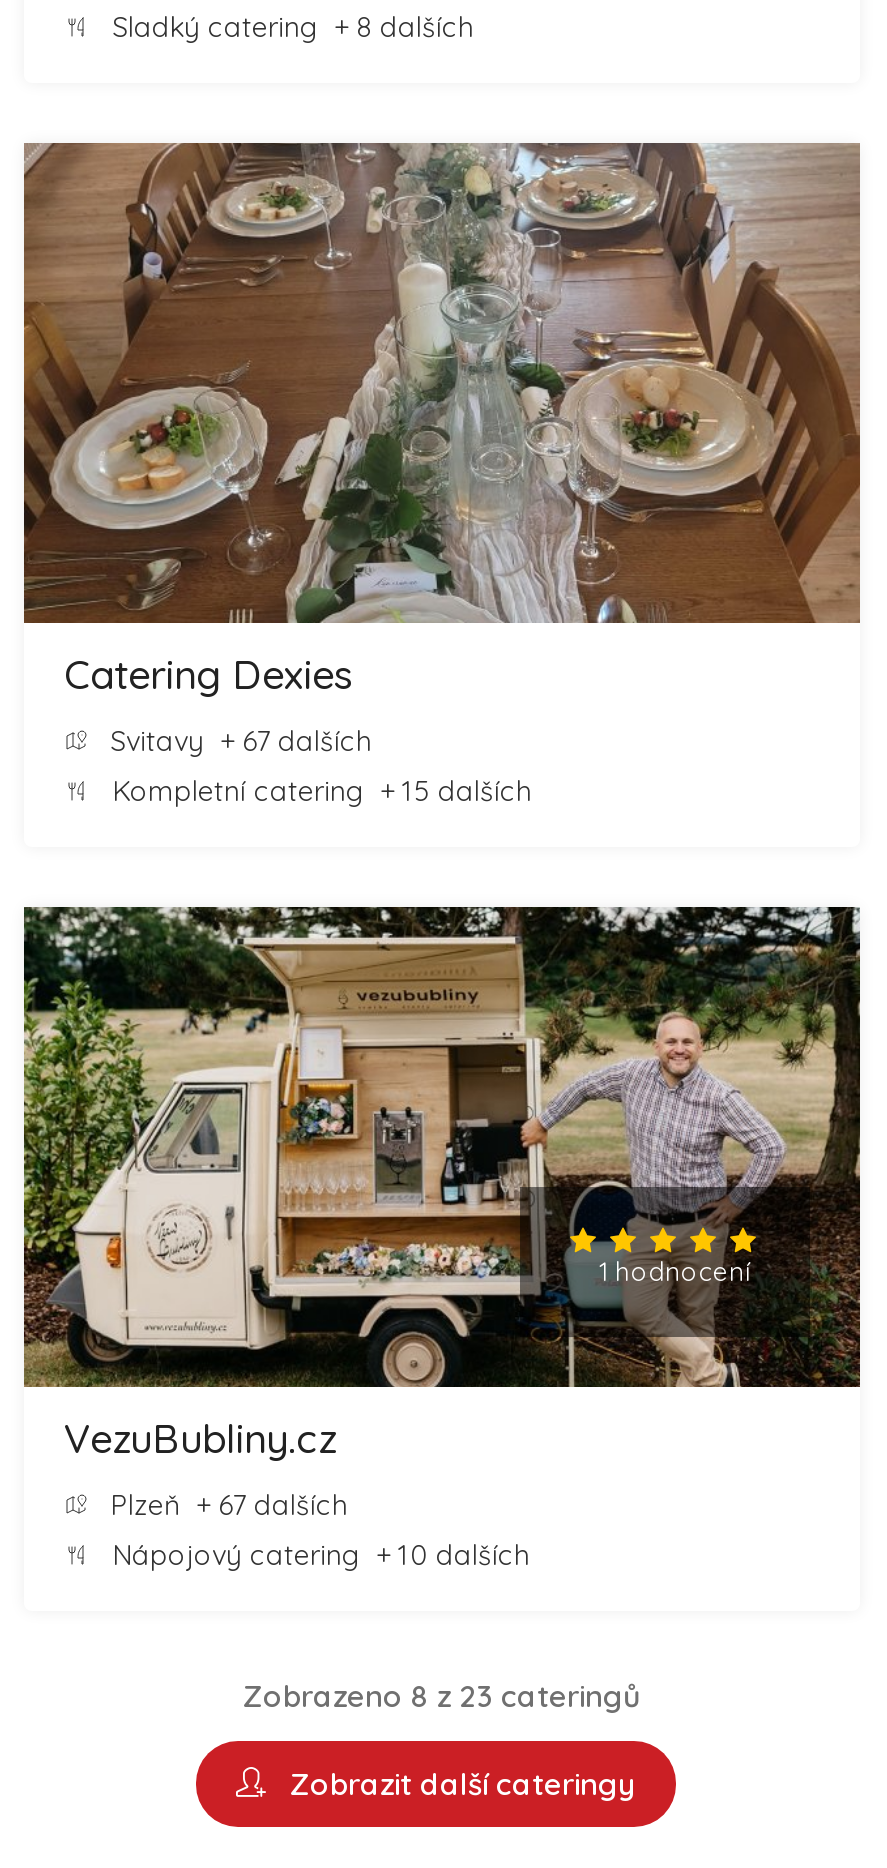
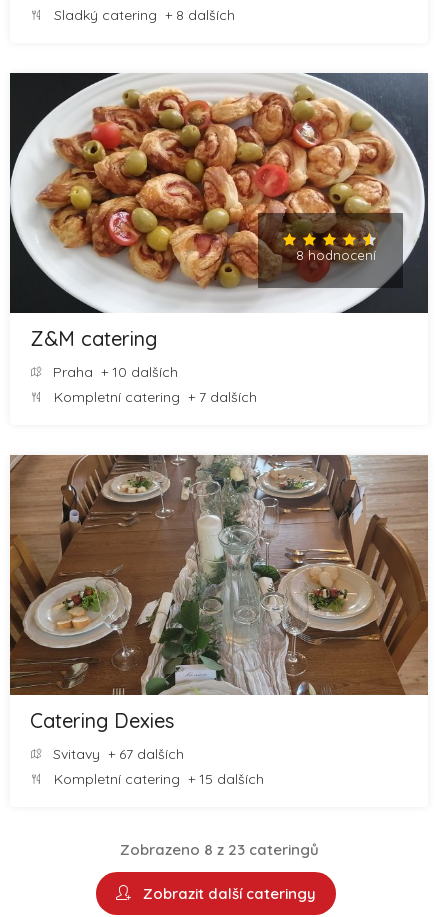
+ [image]
+ 8 hodnocení

+ Z&M catering
+ Praha + 10 dalších
+ Kompletní catering + 7 dalších

moved down: [image] | Catering Dexies | Svitavy + 67 dalších | Kompletní catering + 15 dalších

- [image]
- 1 hodnocení

- VezuBubliny.cz
- Plzeň + 67 dalších
- Nápojový catering + 10 dalších
